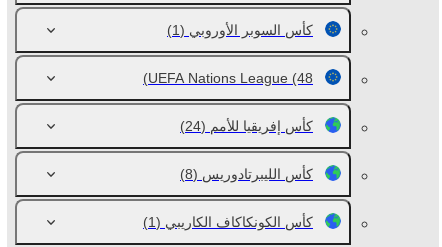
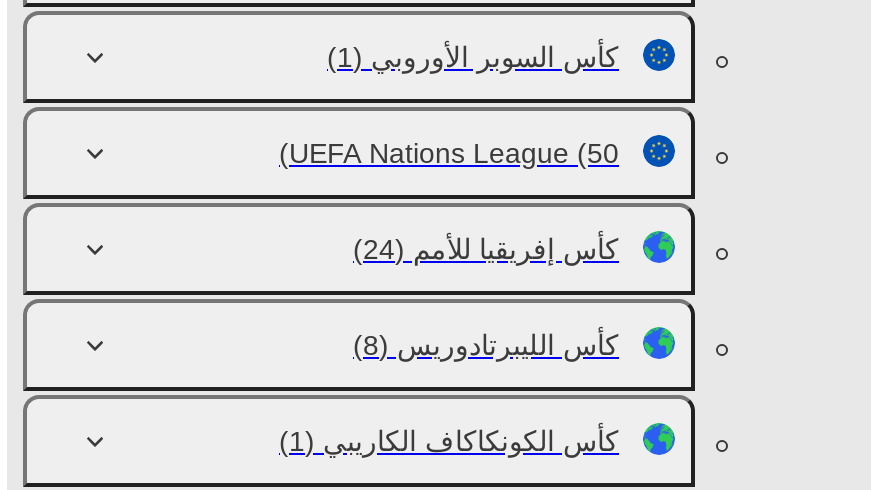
- UEFA Nations League (48)
+ UEFA Nations League (50)
